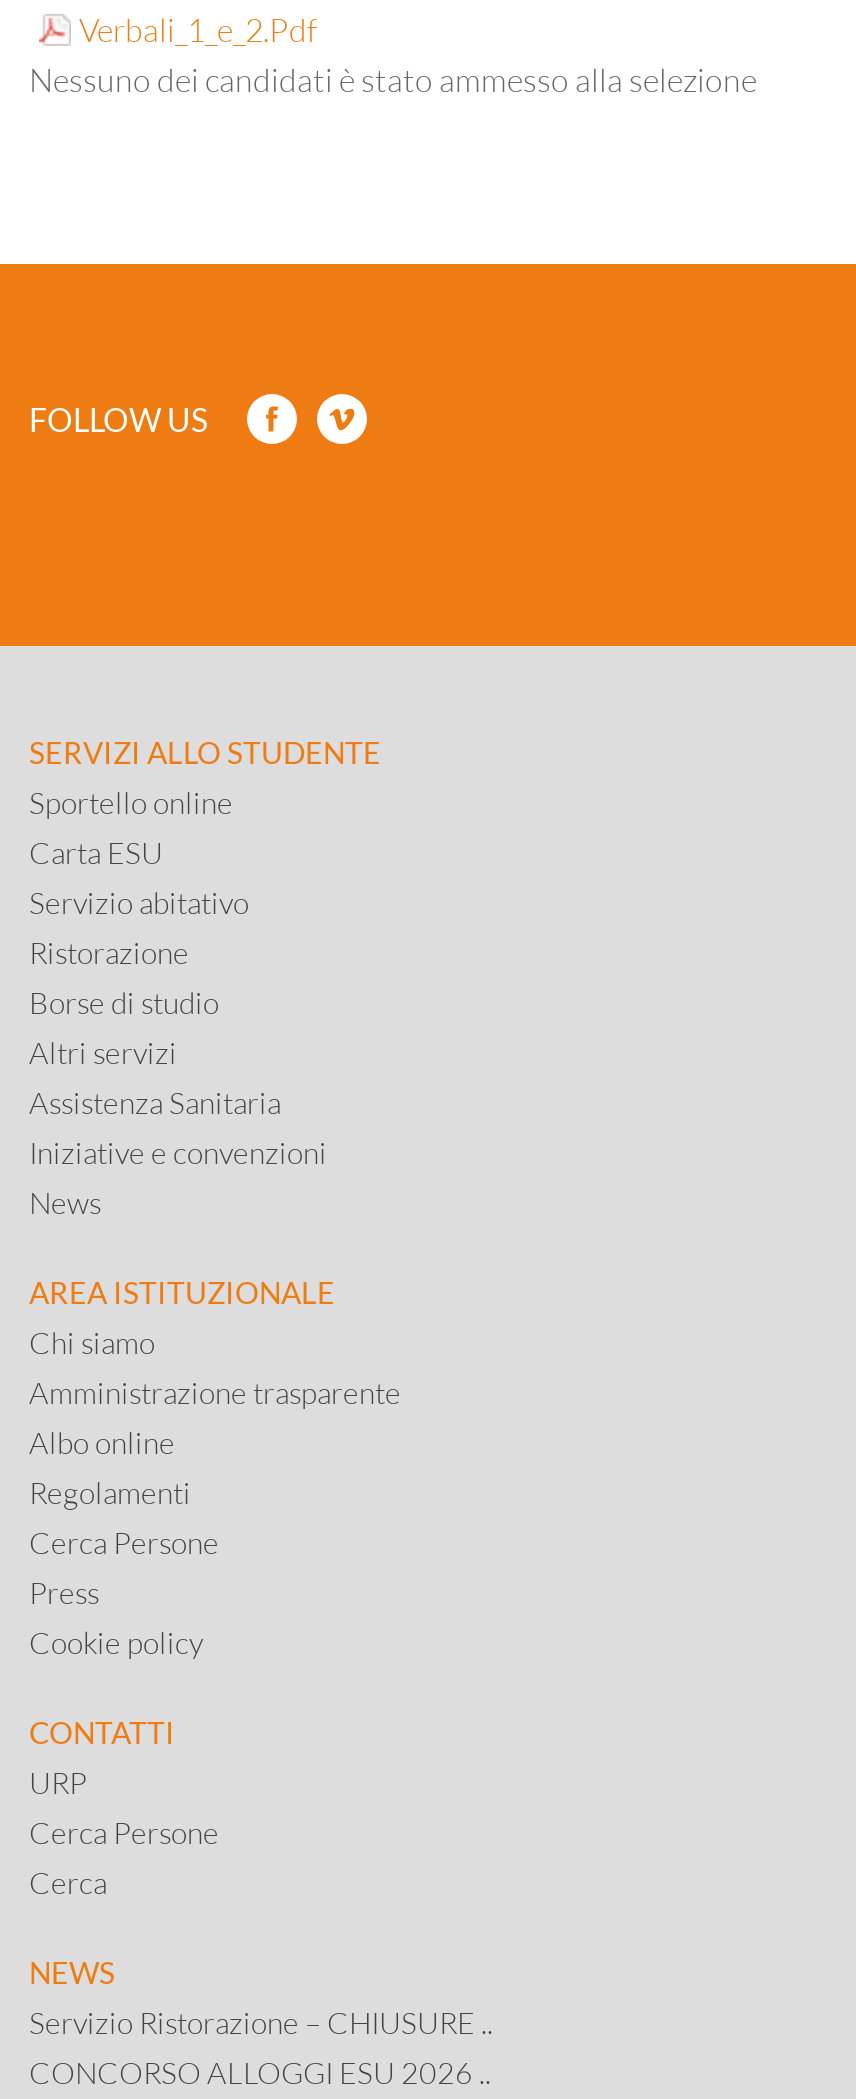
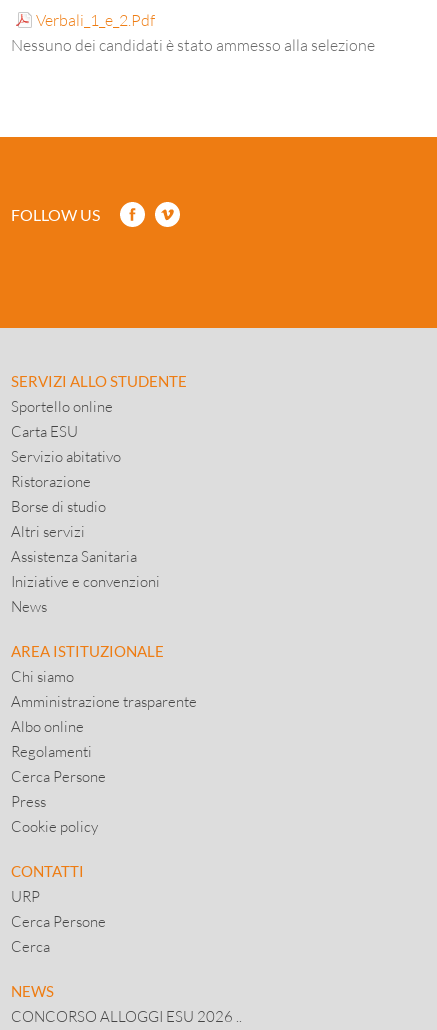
- Servizio Ristorazione – CHIUSURE ..
